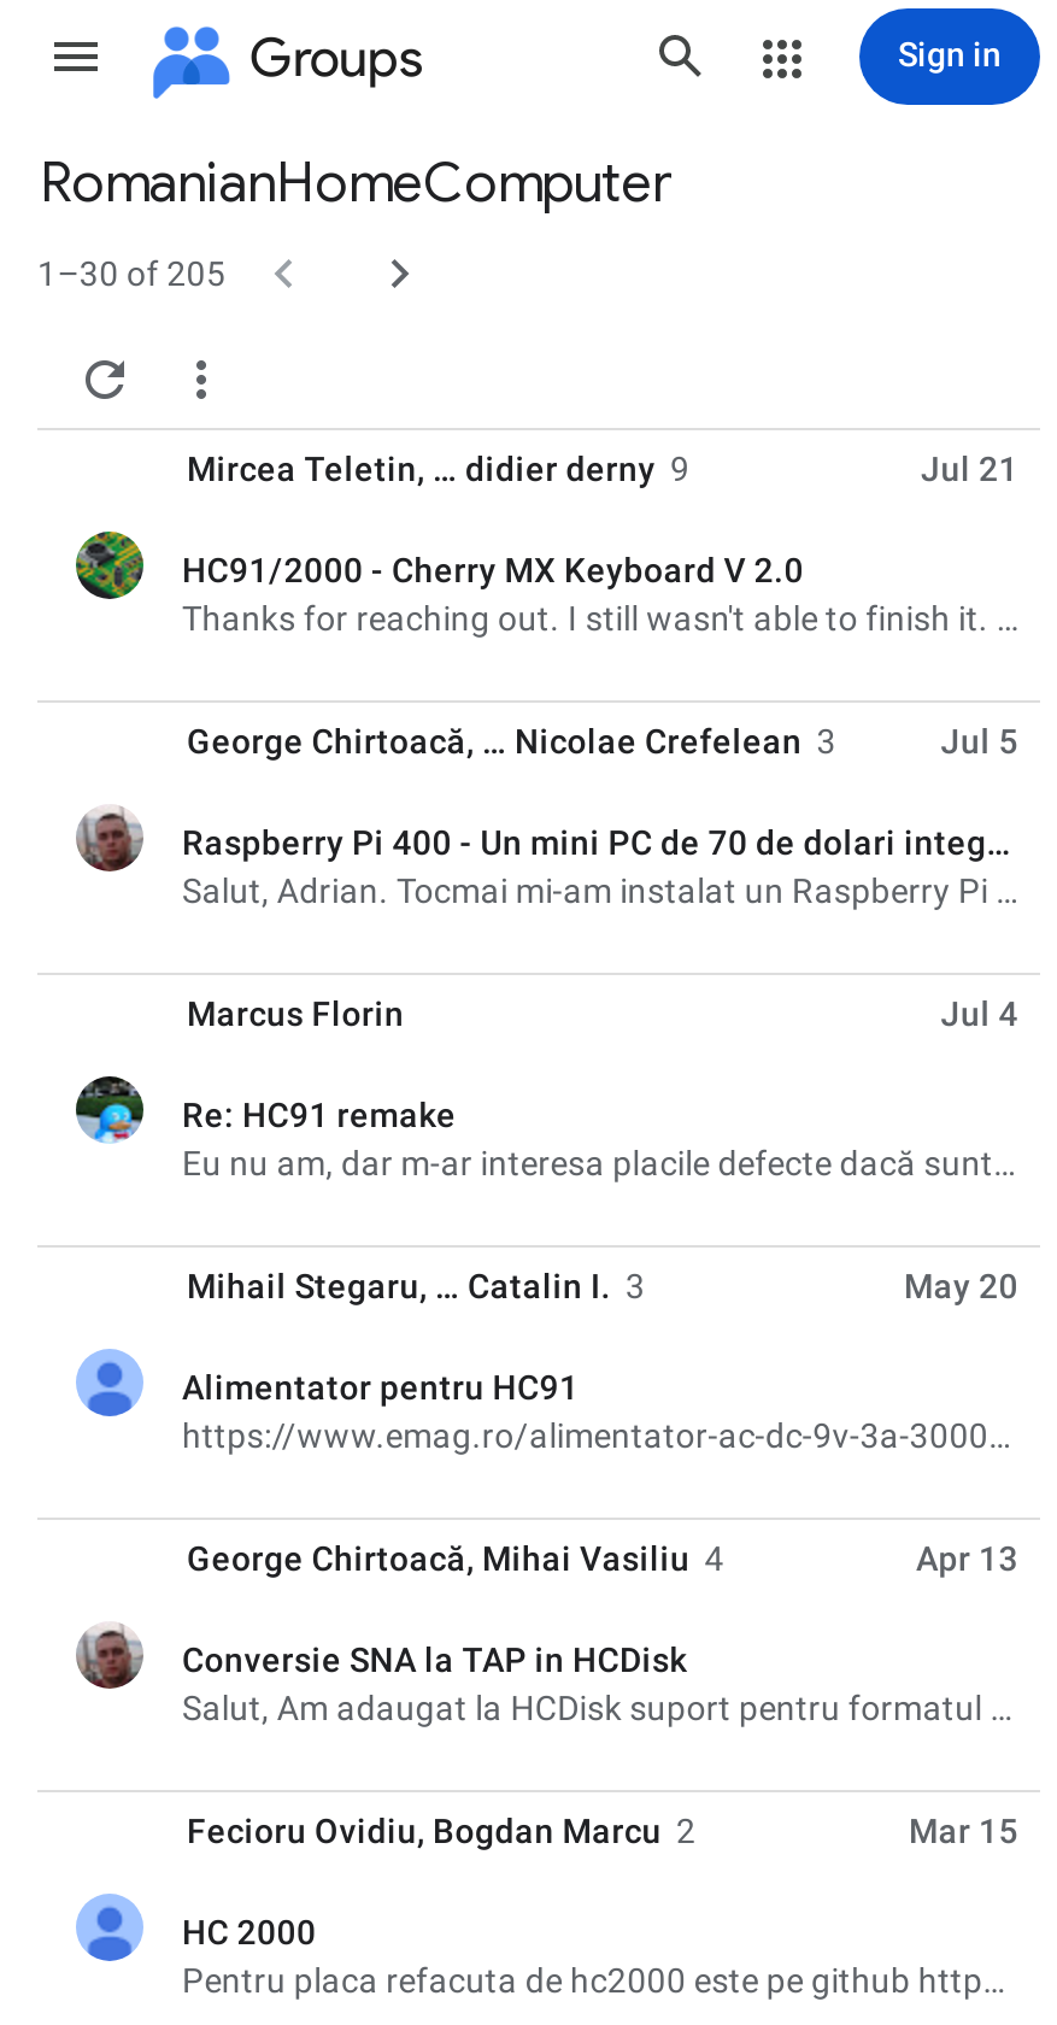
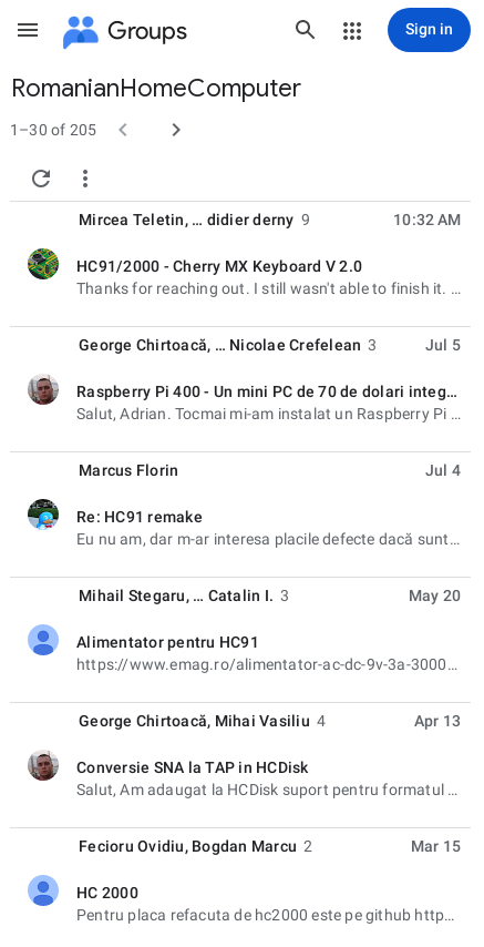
- Jul 21
+ 10:32 AM
